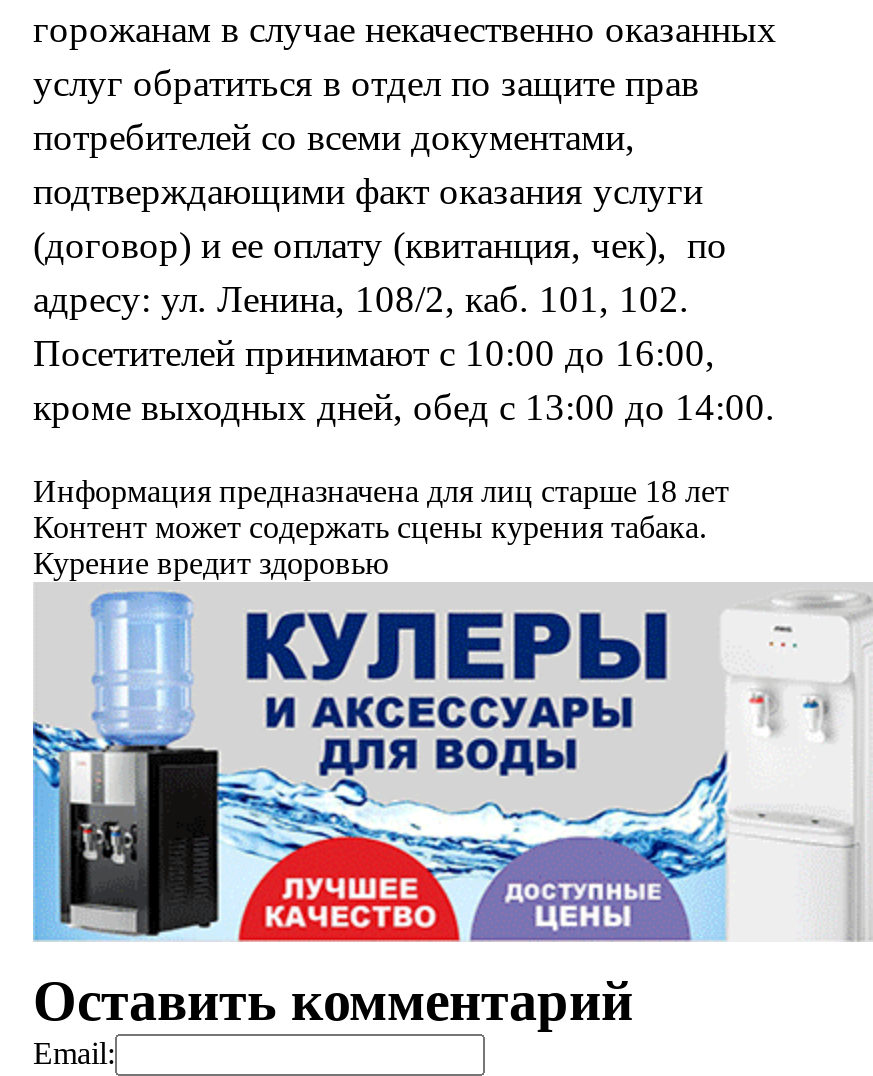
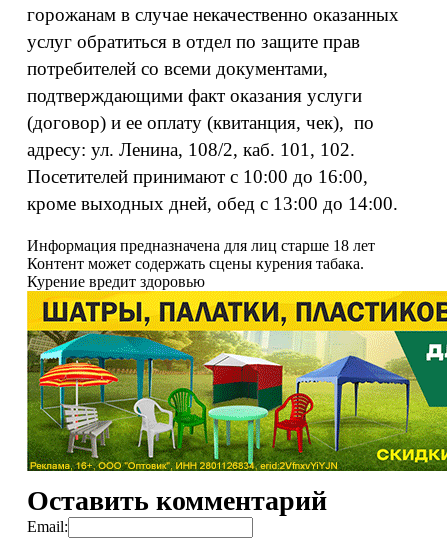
- [image]
+ [image]
